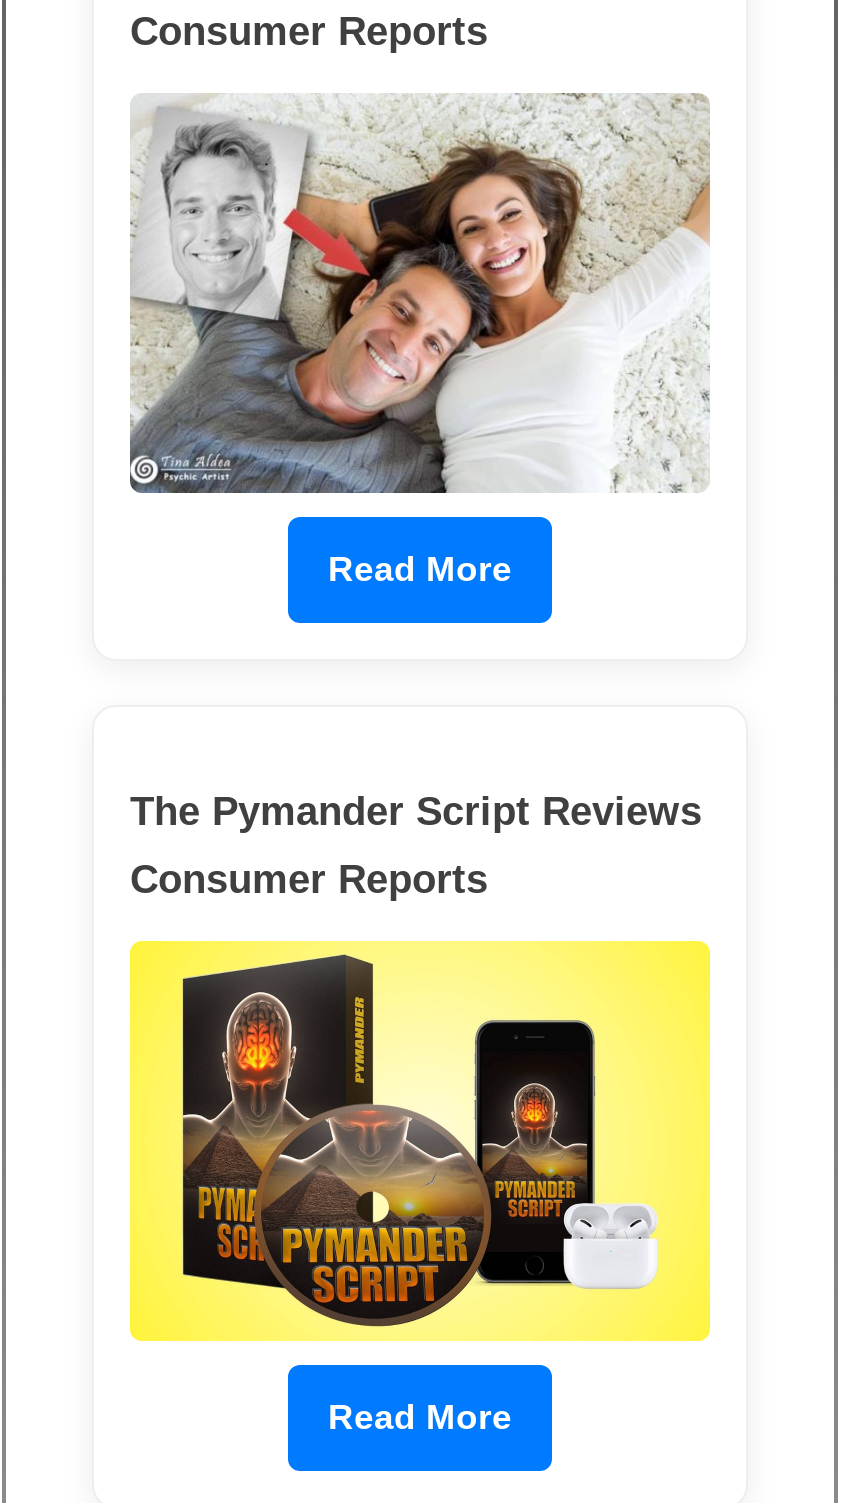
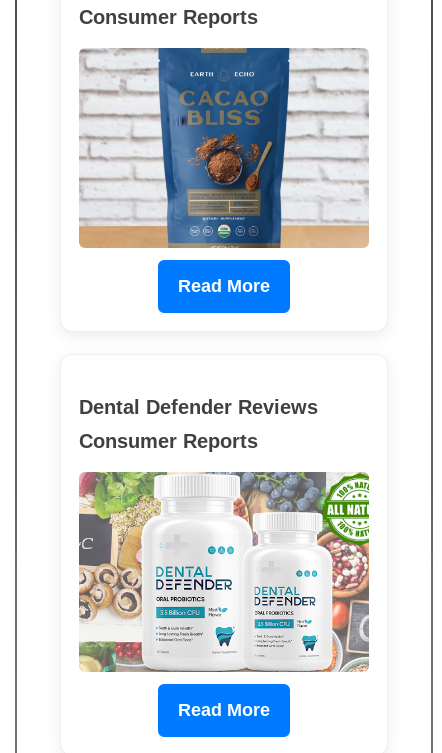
- [image]
+ [image]

- The Pymander Script Reviews
+ Dental Defender Reviews

- [image]
+ [image]
